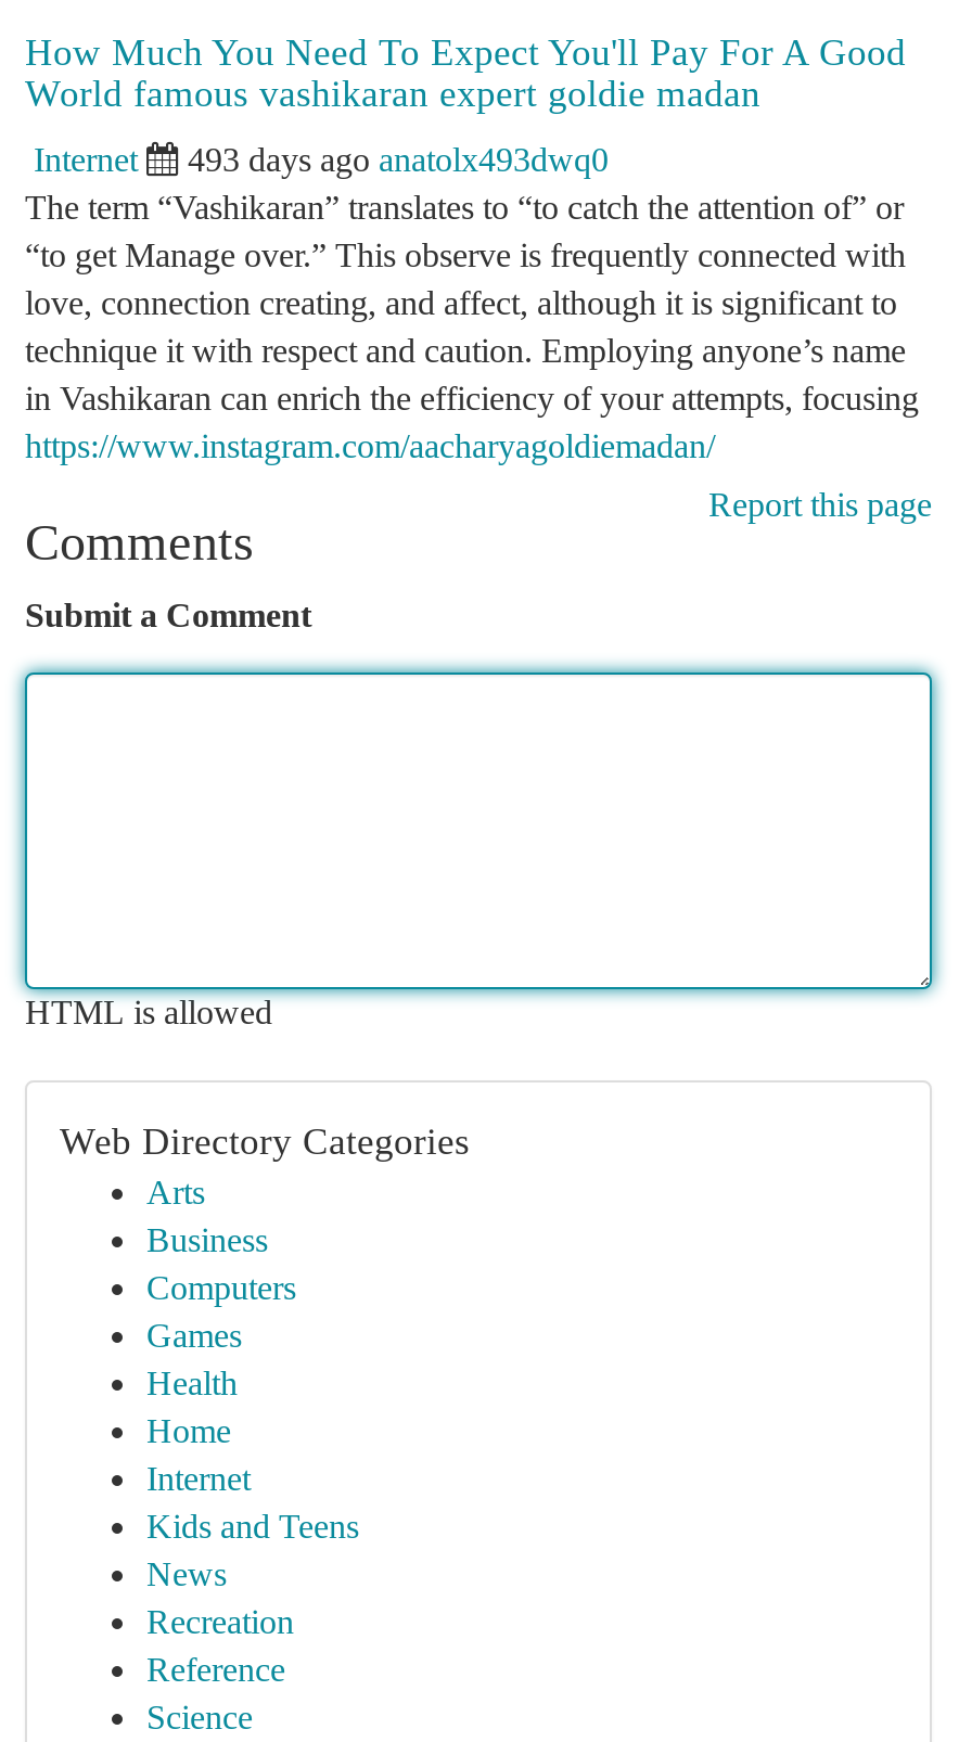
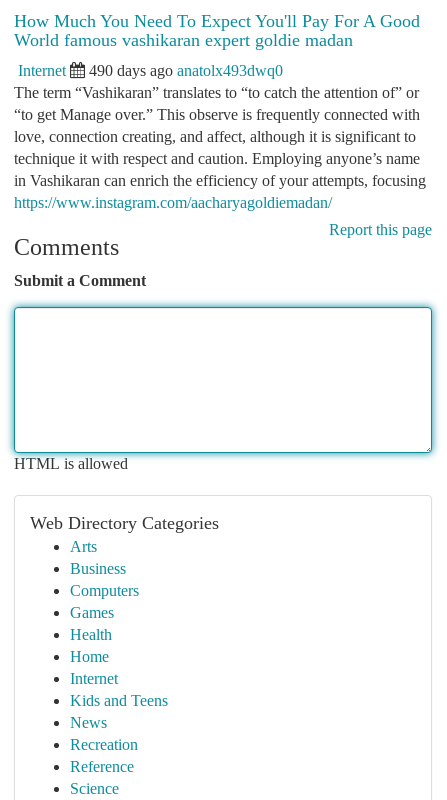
- 493 days ago anatolx493dwq0
+ 490 days ago anatolx493dwq0
